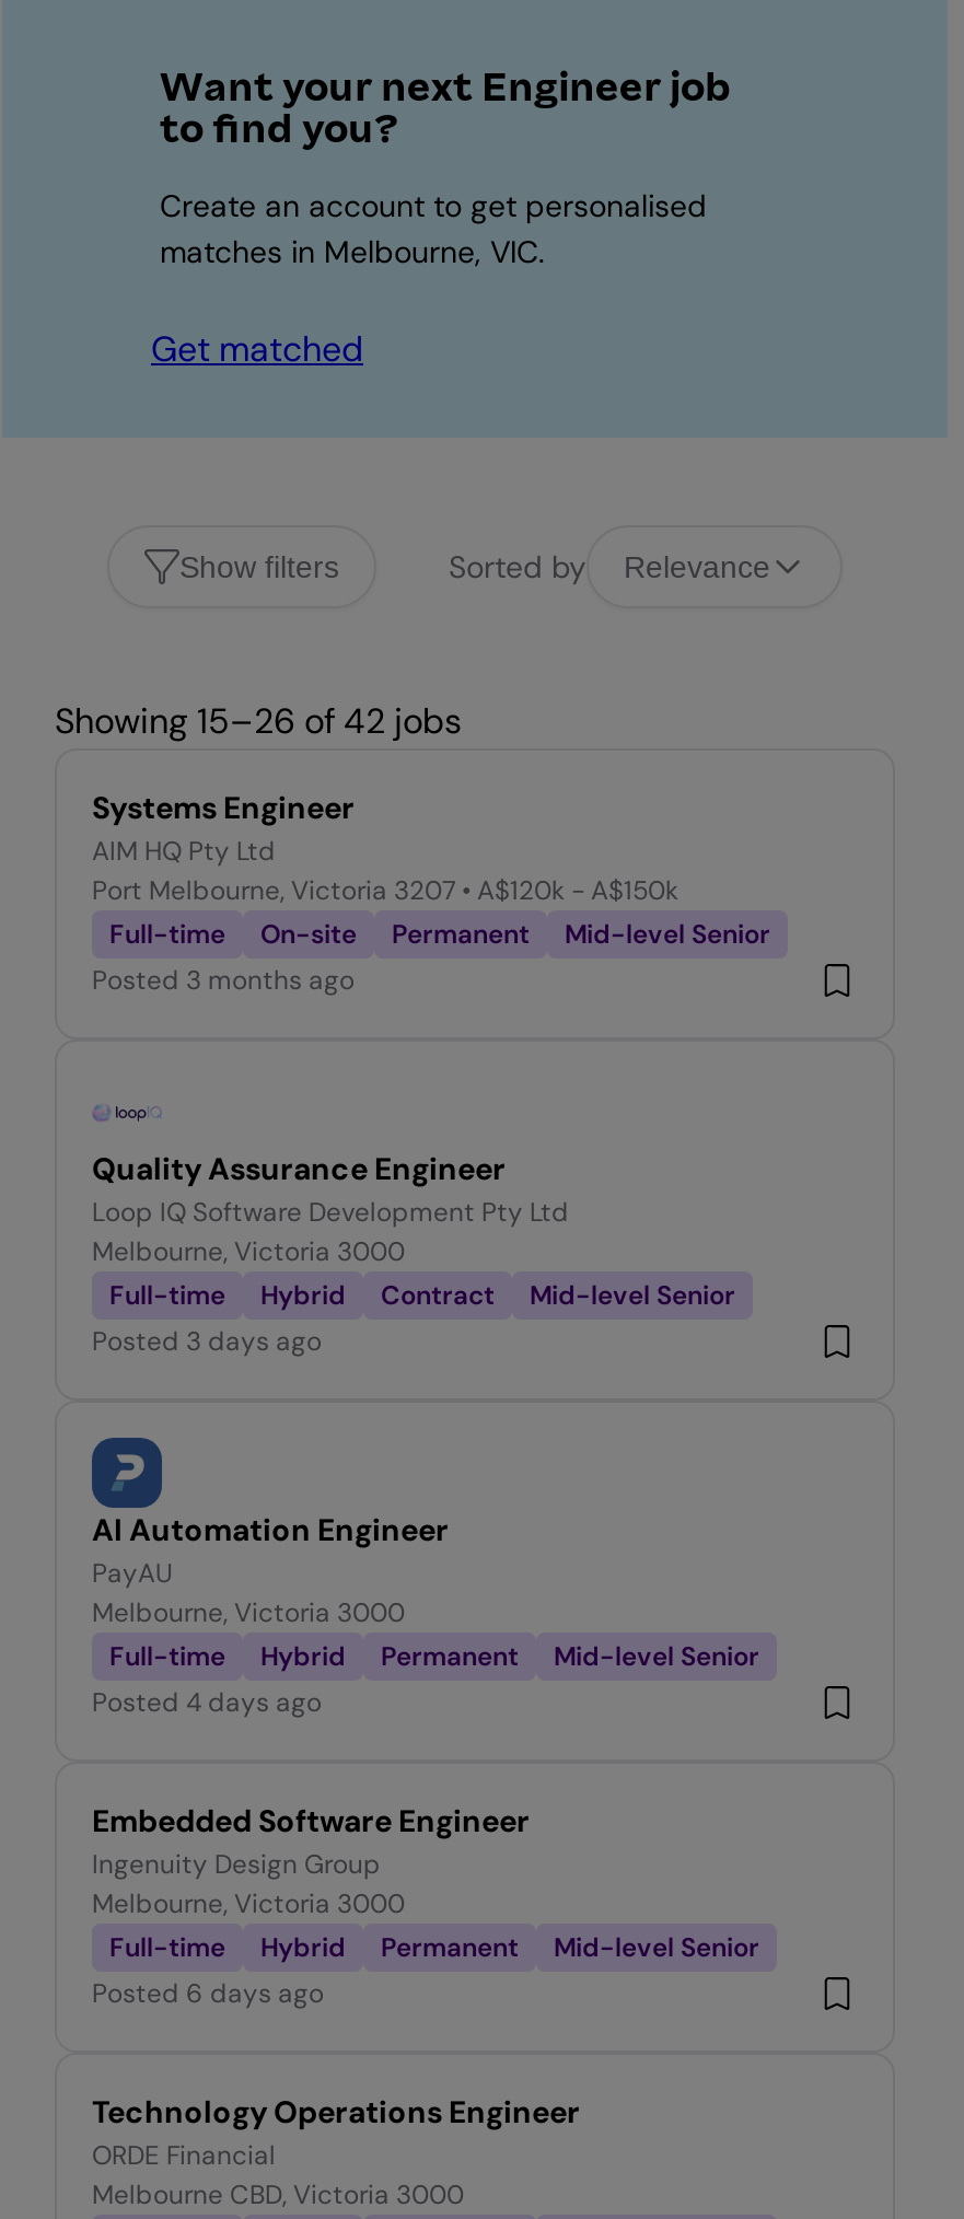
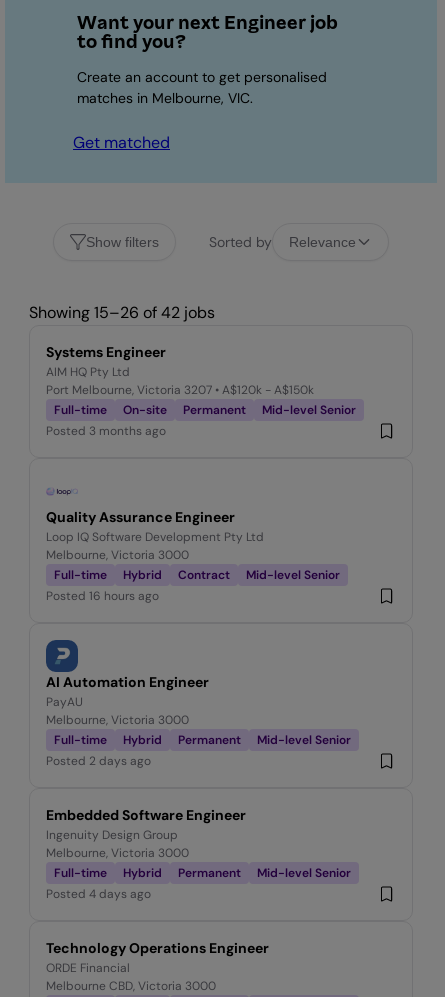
- Posted 3 days ago
+ Posted 16 hours ago

moved down: Posted 4 days ago

+ Posted 2 days ago

- Posted 6 days ago
